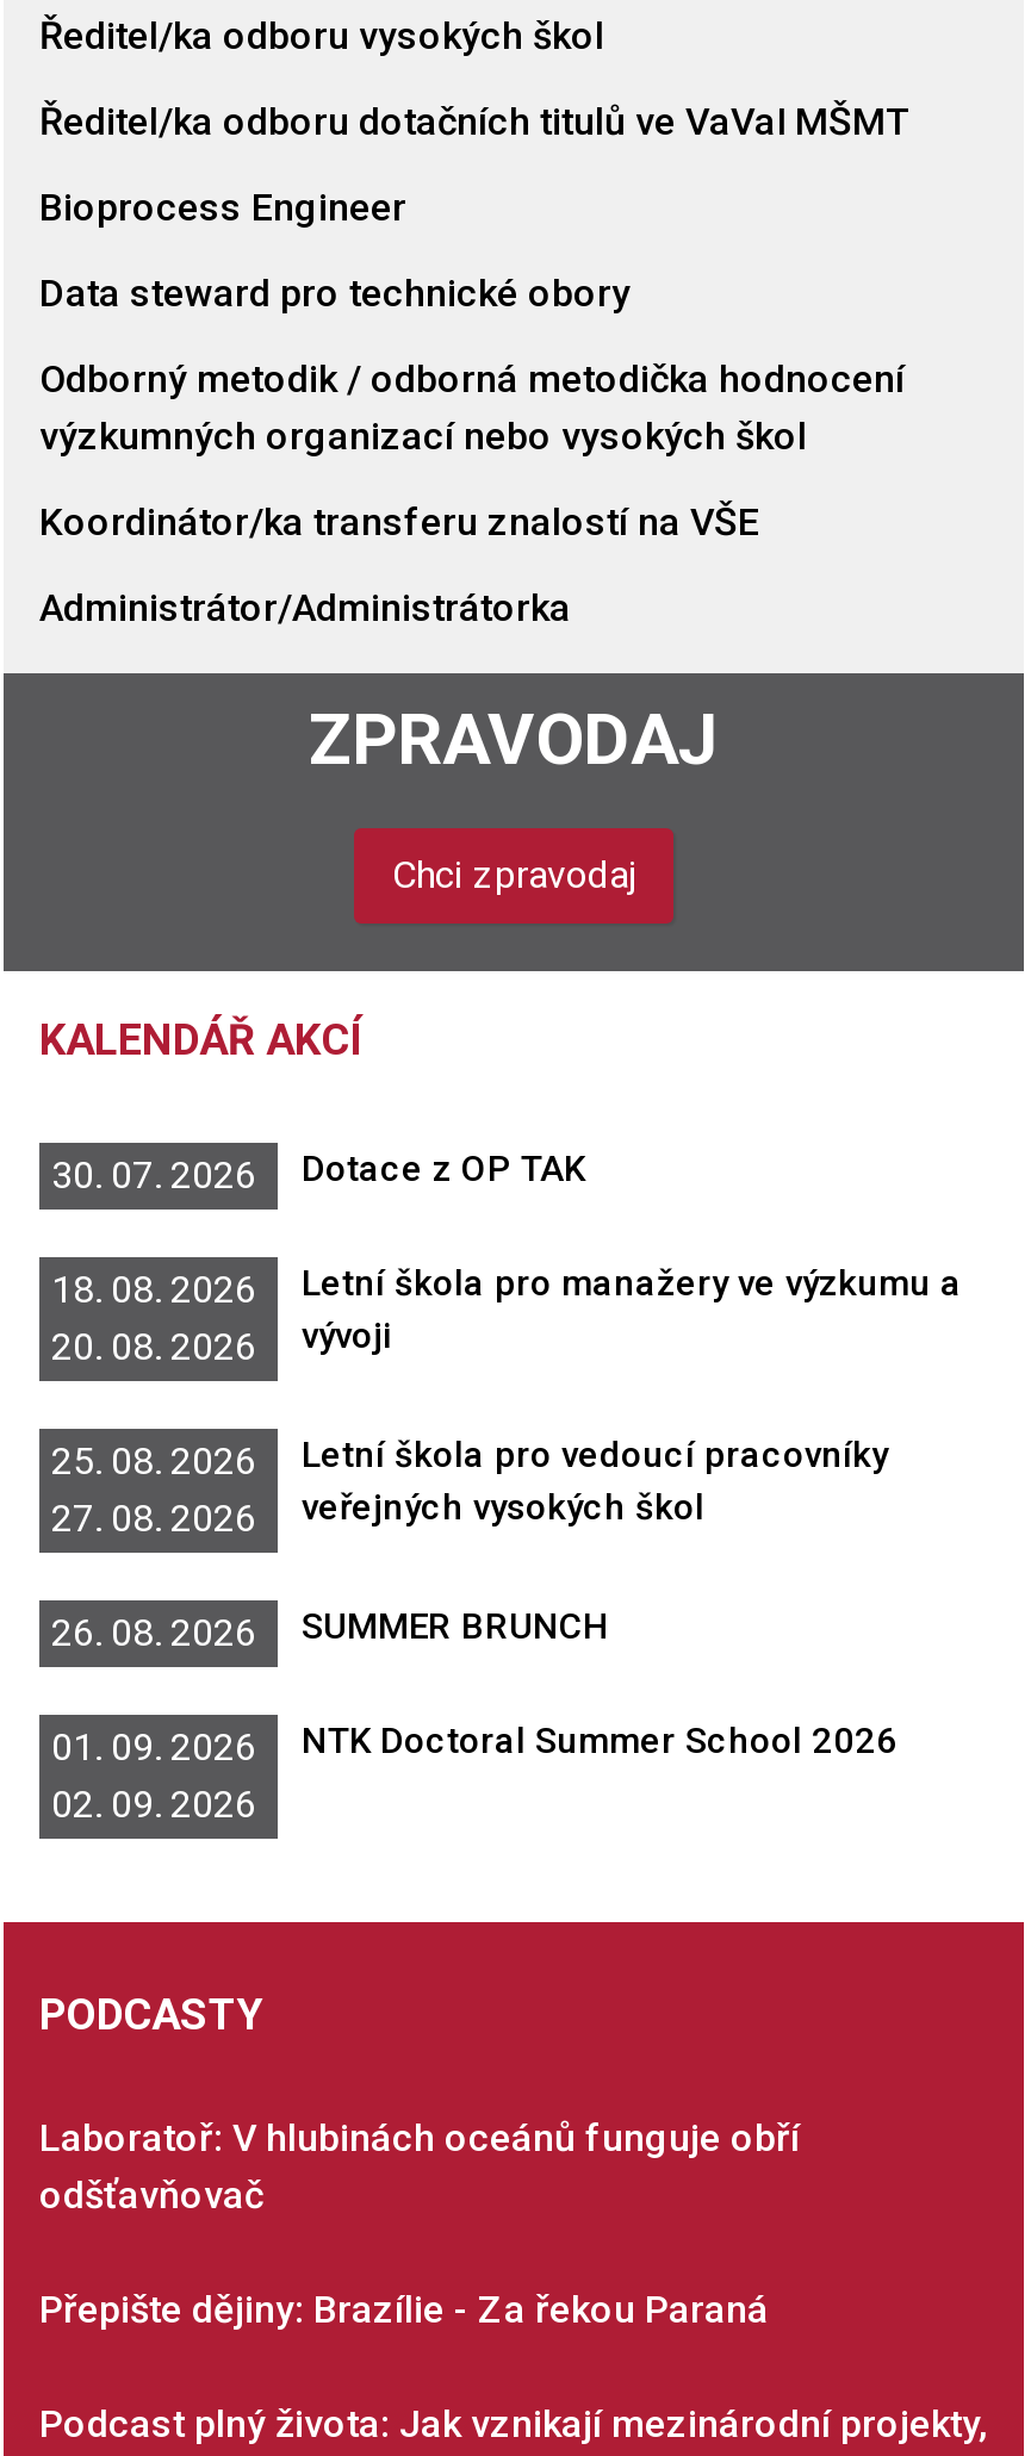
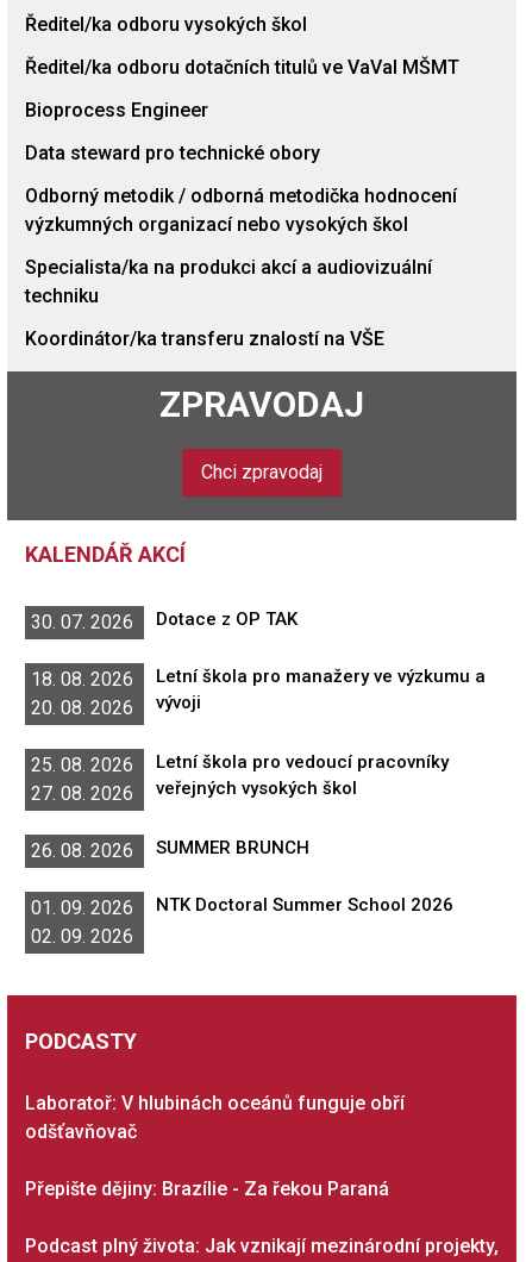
+ Specialista/ka na produkci akcí a audiovizuální
+ techniku

moved down: Koordinátor/ka transferu znalostí na VŠE

- Administrátor/Administrátorka
